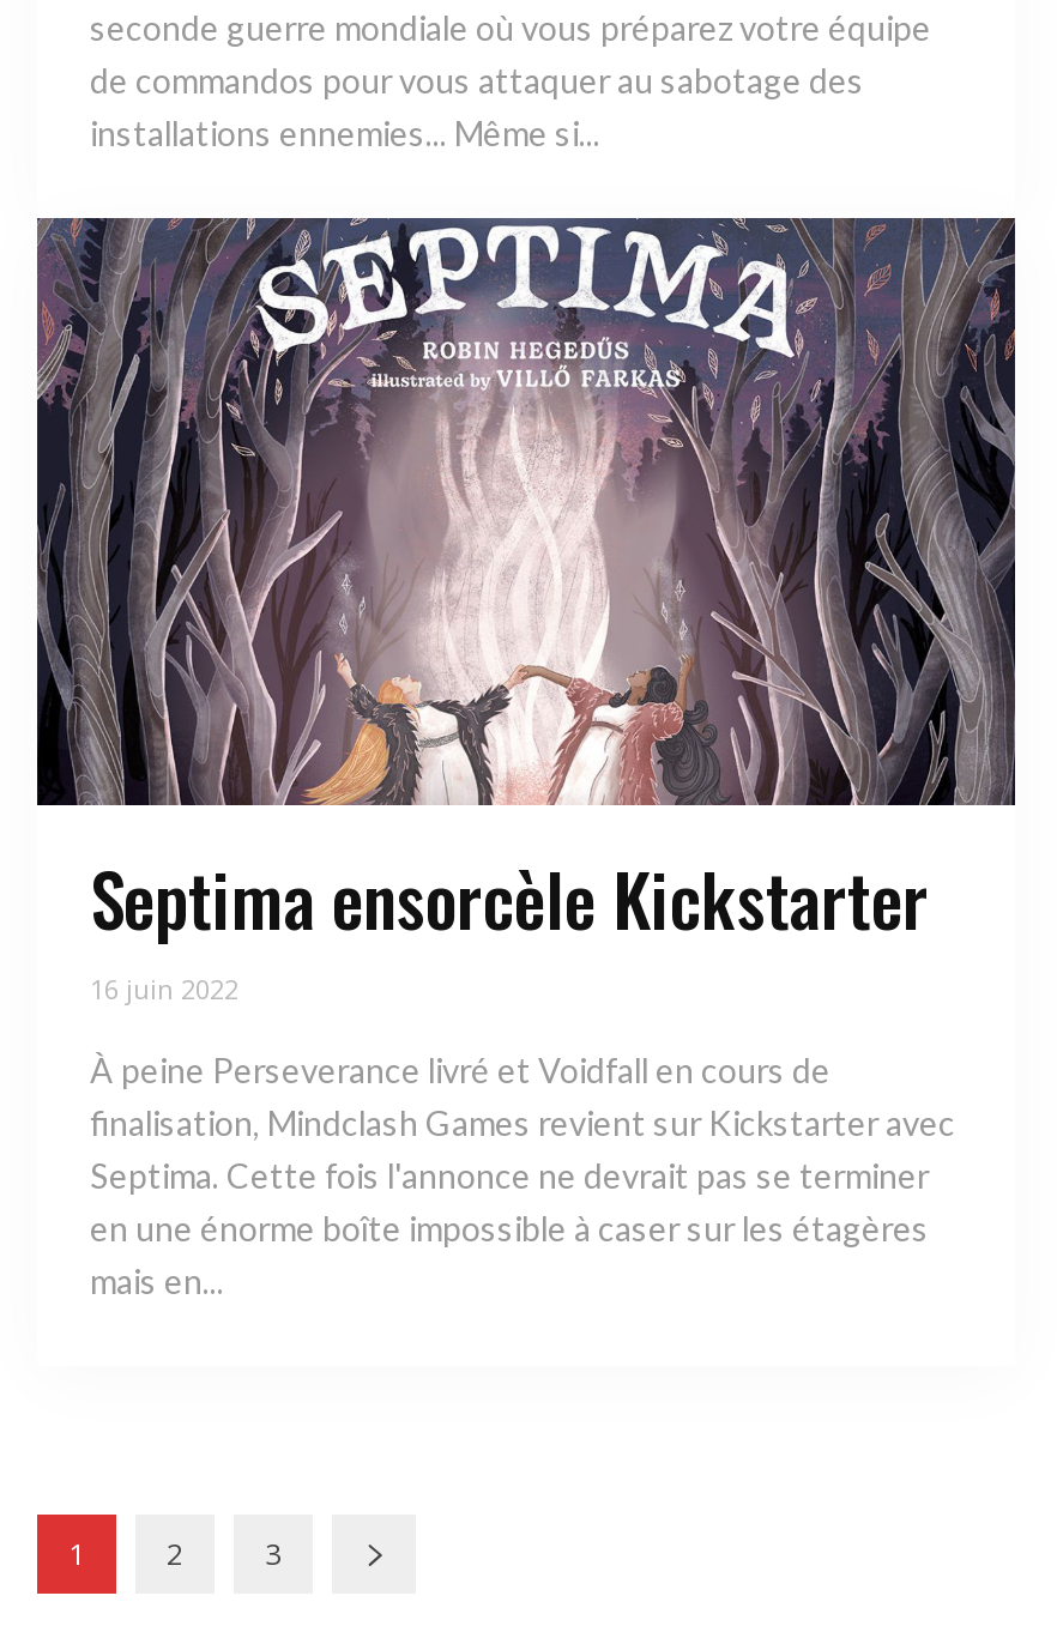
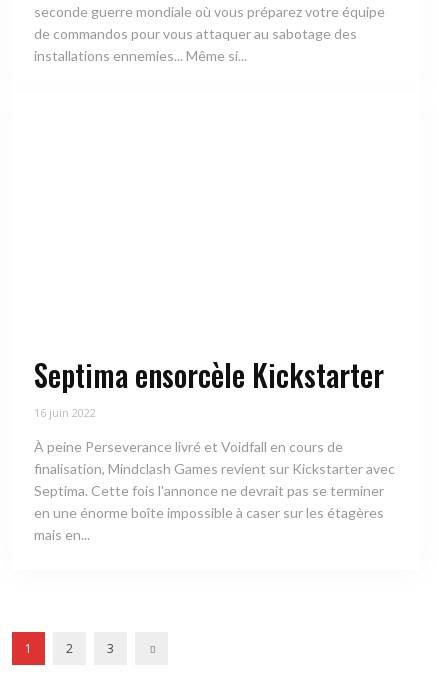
- [image]
